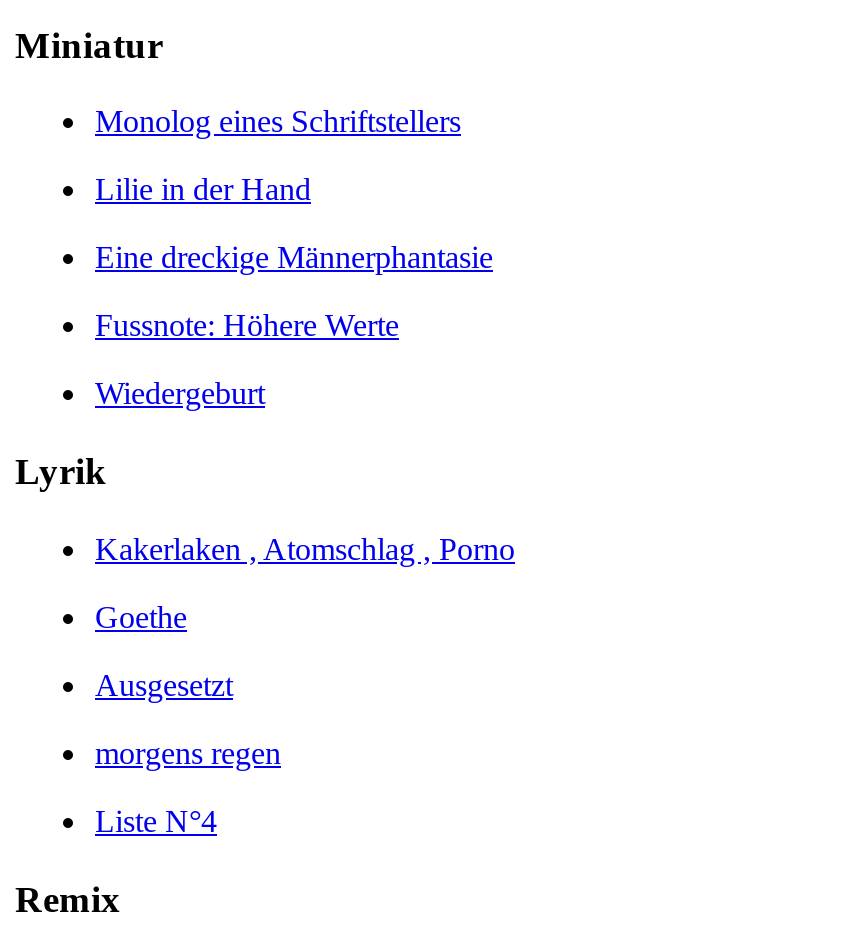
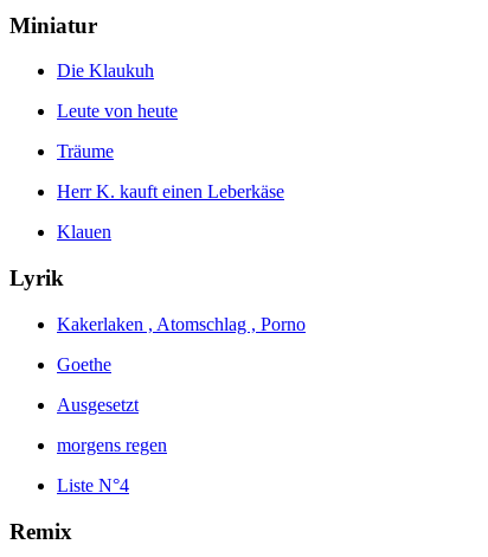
- Monolog eines Schriftstellers
+ Die Klaukuh

- Lilie in der Hand
+ Leute von heute

- Eine dreckige Männerphantasie
+ Träume

- Fussnote: Höhere Werte
+ Herr K. kauft einen Leberkäse

- Wiedergeburt
+ Klauen
